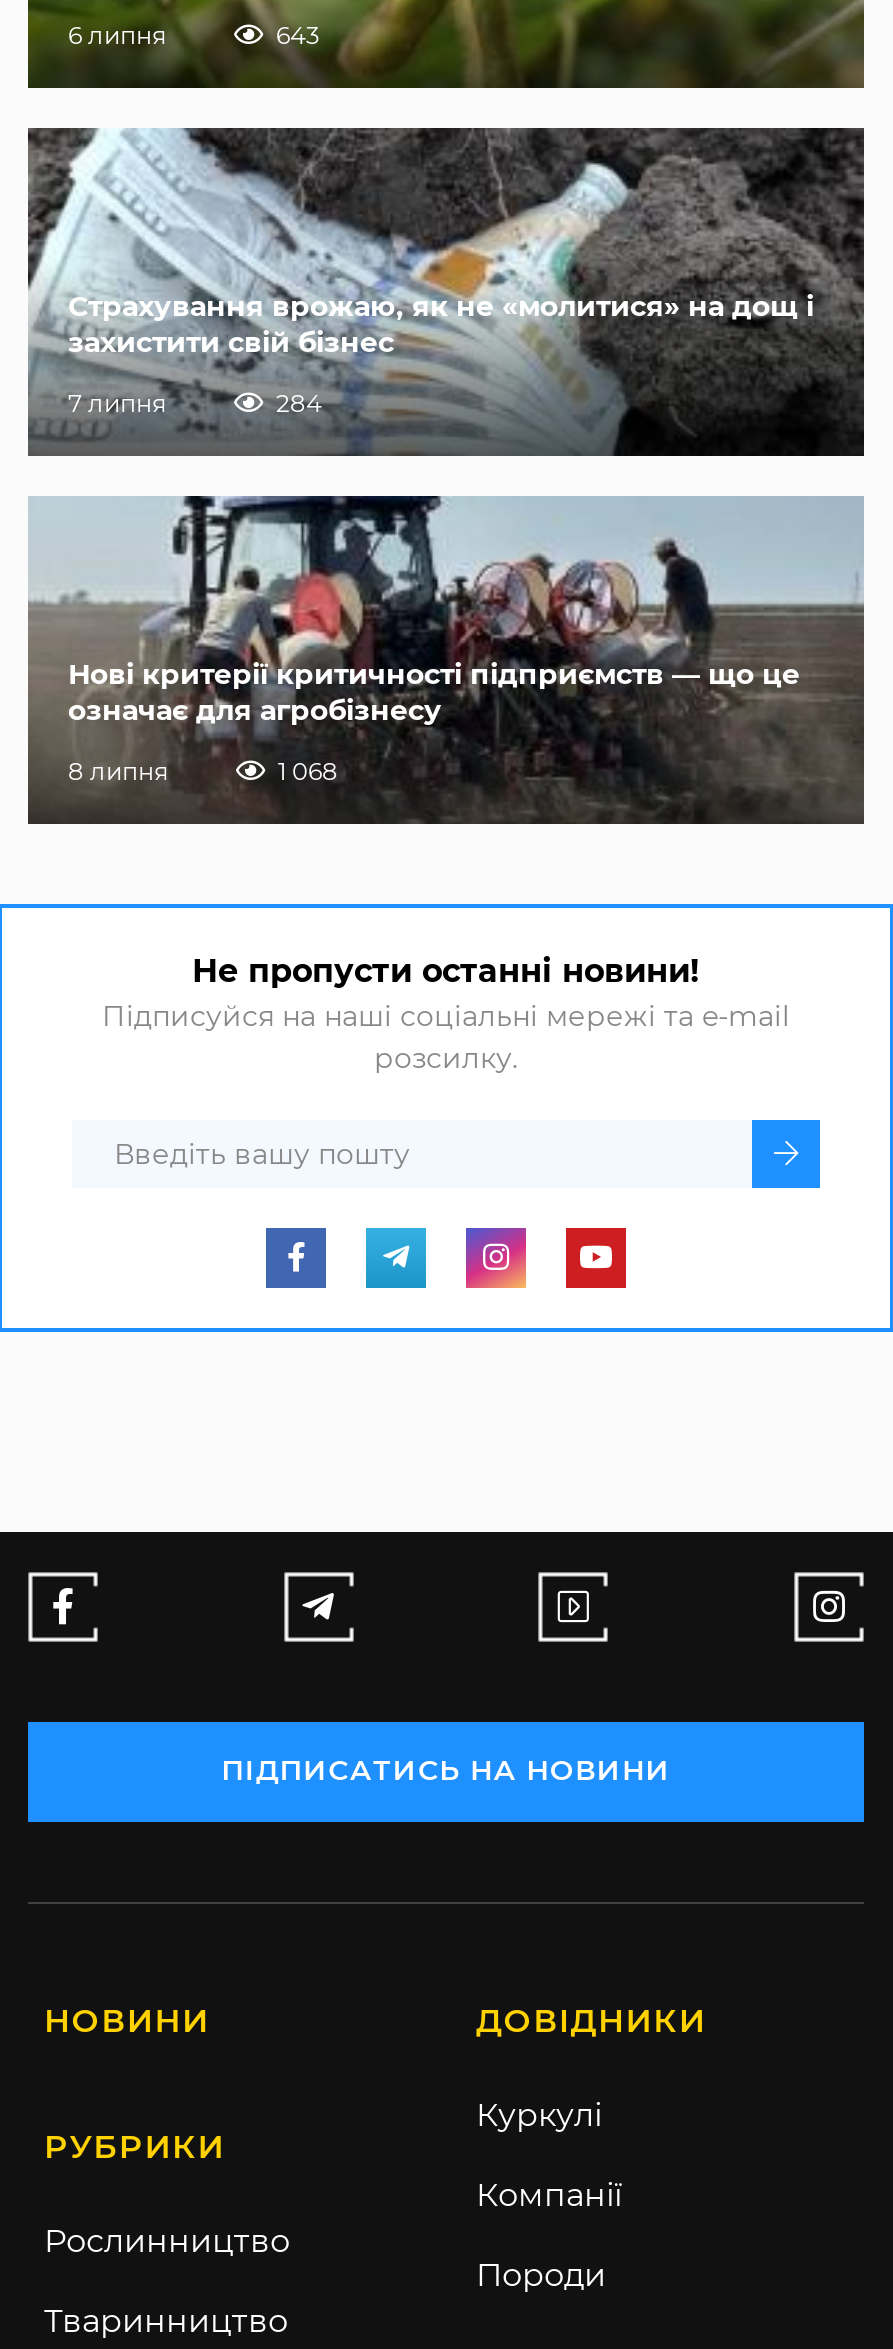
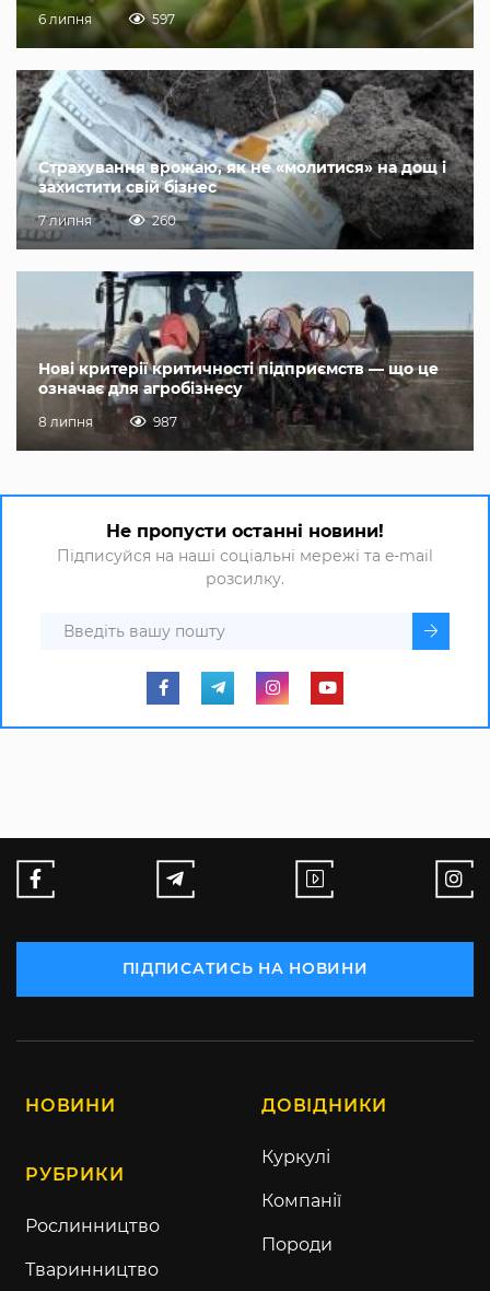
- 643
+ 597

- 284
+ 260

- 1 068
+ 987
